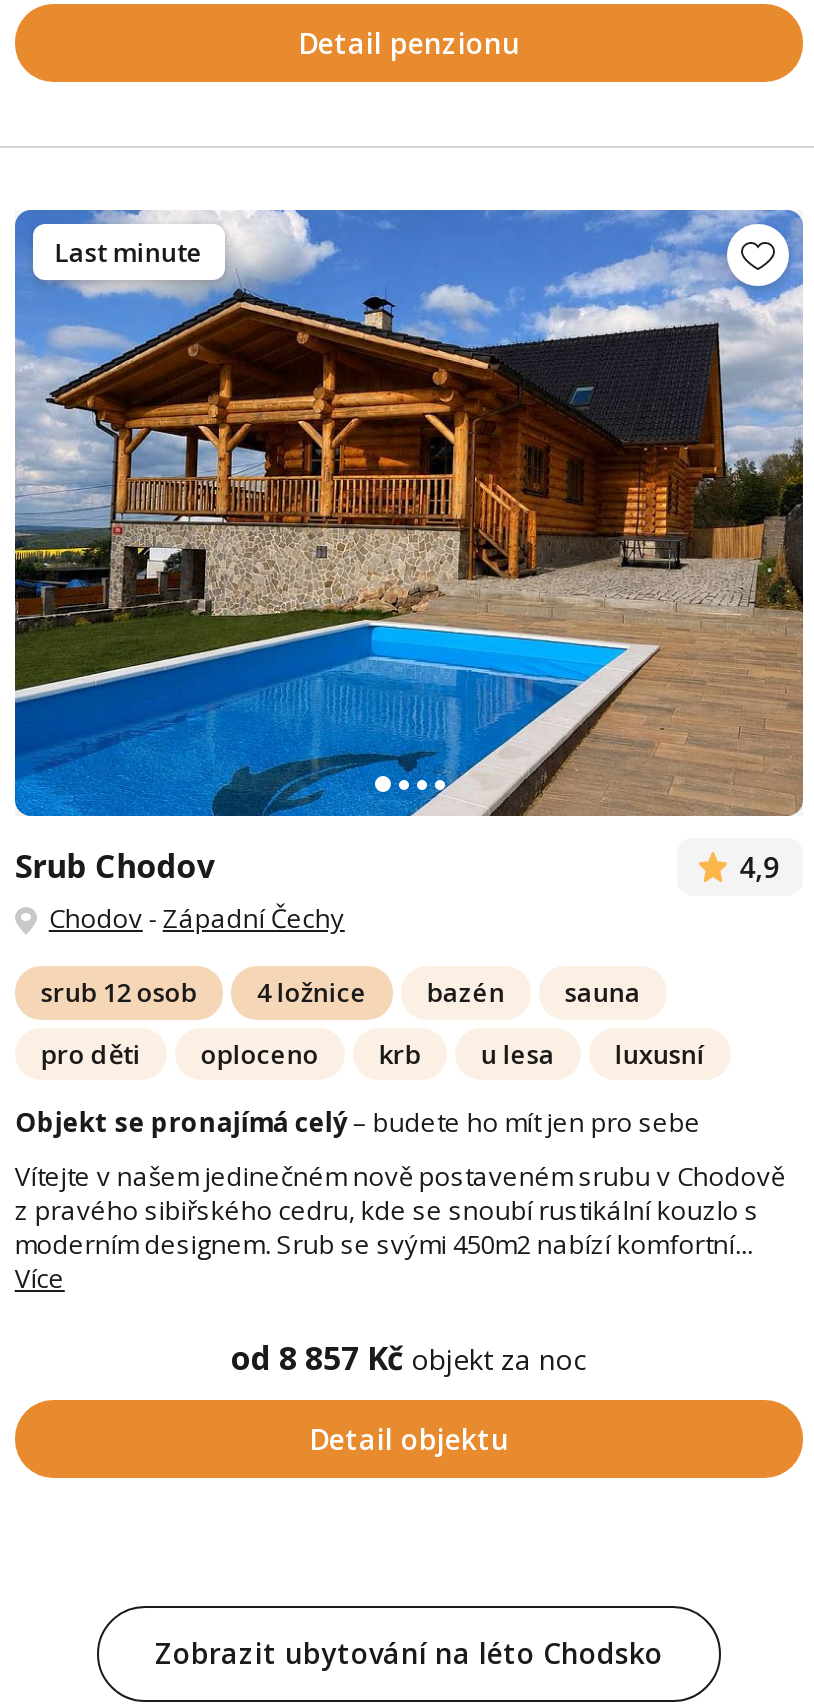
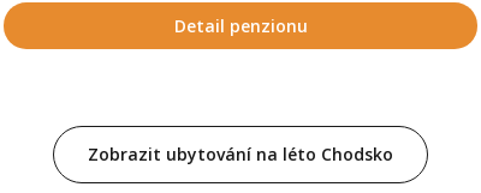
- [image]
- Last minute

- Srub Chodov
- 4,9
- Chodov - Západní Čechy
- srub 12 osob
- 4 ložnice
- bazén
- sauna
- pro děti
- oploceno
- krb
- u lesa
- luxusní
- Objekt se pronajímá celý– budete ho mít jen pro sebe
- Vítejte v našem jedinečném nově postaveném srubu v Chodově
- z pravého sibiřského cedru, kde se snoubí rustikální kouzlo s
- moderním designem. Srub se svými 450m2 nabízí komfortní...
- Více
- od 8 857 Kč objekt za noc
- Detail objektu
